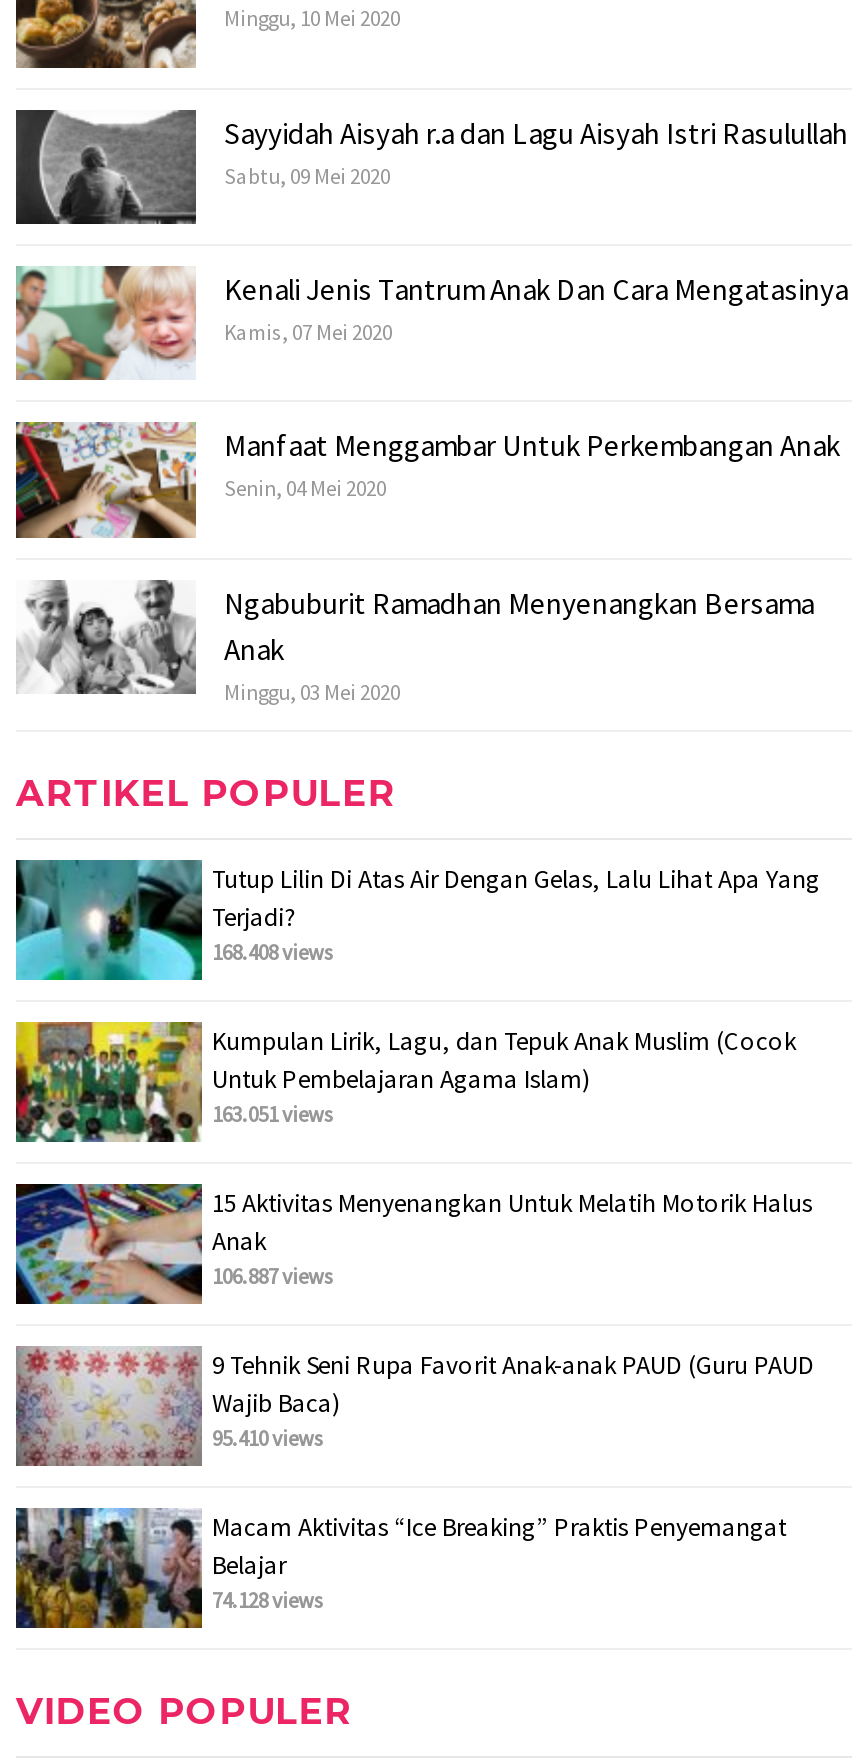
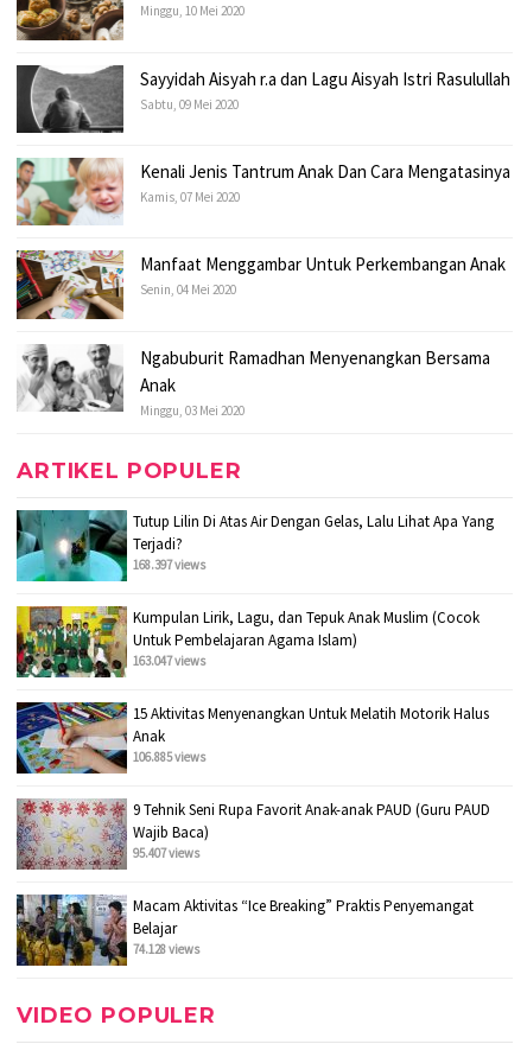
- 168.408 views
+ 168.397 views

- 163.051 views
+ 163.047 views

- 106.887 views
+ 106.885 views

- 95.410 views
+ 95.407 views
